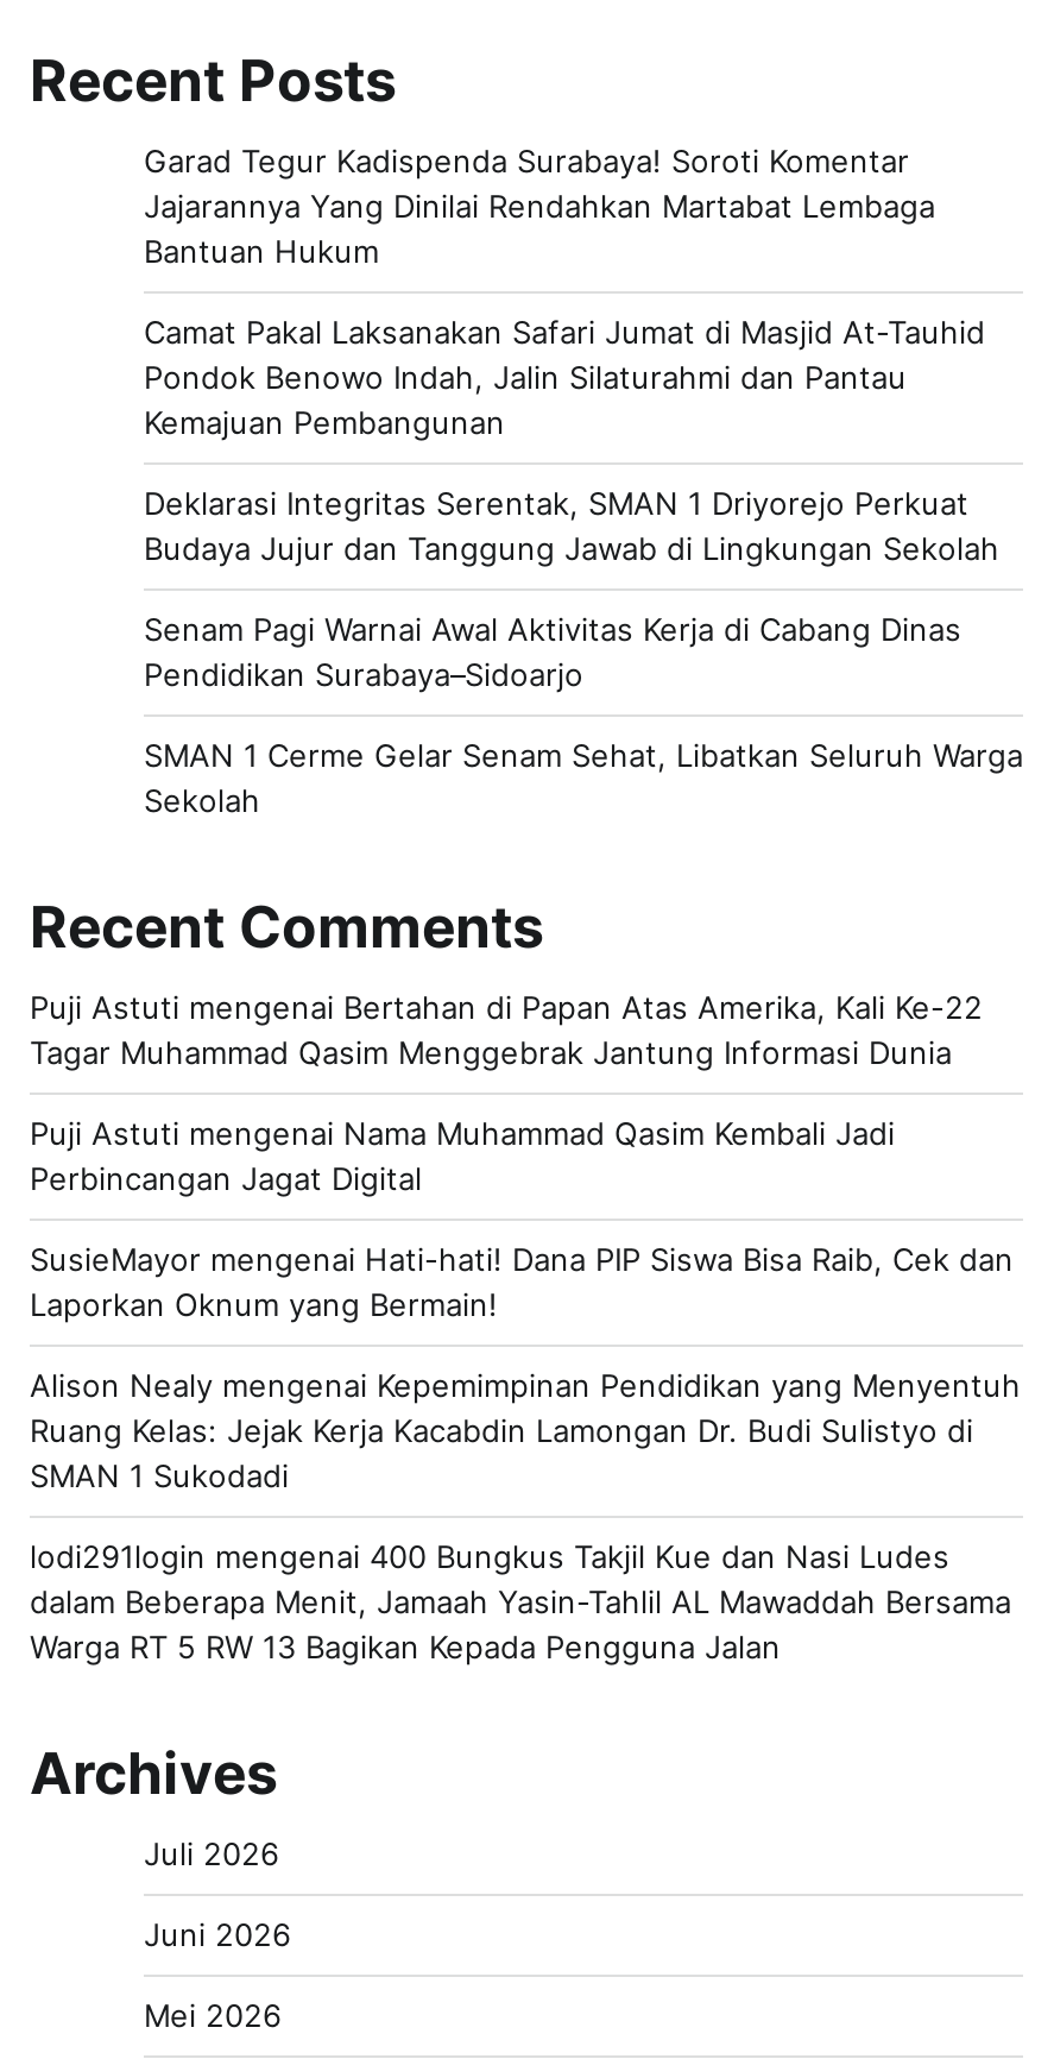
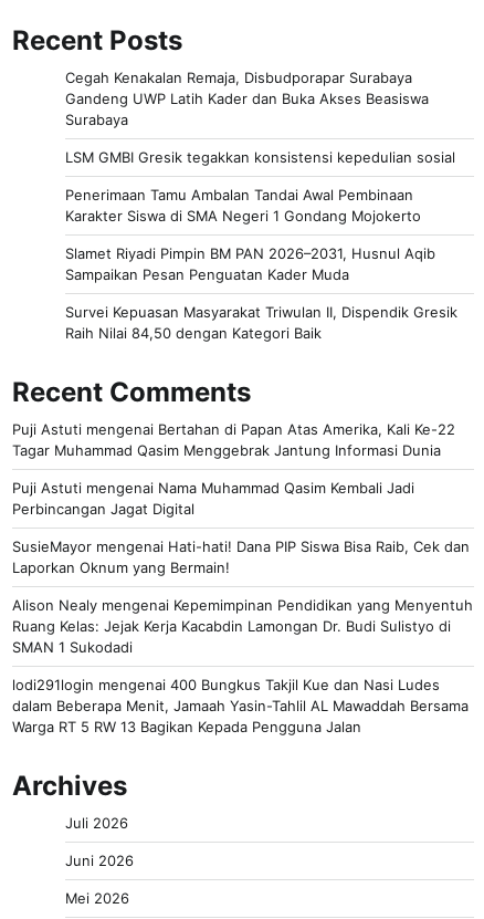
- Garad Tegur Kadispenda Surabaya! Soroti Komentar
- Jajarannya Yang Dinilai Rendahkan Martabat Lembaga
- Bantuan Hukum
+ Cegah Kenakalan Remaja, Disbudporapar Surabaya
+ Gandeng UWP Latih Kader dan Buka Akses Beasiswa
+ Surabaya

- Camat Pakal Laksanakan Safari Jumat di Masjid At-Tauhid
- Pondok Benowo Indah, Jalin Silaturahmi dan Pantau
- Kemajuan Pembangunan
+ LSM GMBI Gresik tegakkan konsistensi kepedulian sosial

- Deklarasi Integritas Serentak, SMAN 1 Driyorejo Perkuat
- Budaya Jujur dan Tanggung Jawab di Lingkungan Sekolah
+ Penerimaan Tamu Ambalan Tandai Awal Pembinaan
+ Karakter Siswa di SMA Negeri 1 Gondang Mojokerto

- Senam Pagi Warnai Awal Aktivitas Kerja di Cabang Dinas
- Pendidikan Surabaya–Sidoarjo
+ Slamet Riyadi Pimpin BM PAN 2026–2031, Husnul Aqib
+ Sampaikan Pesan Penguatan Kader Muda

- SMAN 1 Cerme Gelar Senam Sehat, Libatkan Seluruh Warga
- Sekolah
+ Survei Kepuasan Masyarakat Triwulan II, Dispendik Gresik
+ Raih Nilai 84,50 dengan Kategori Baik
